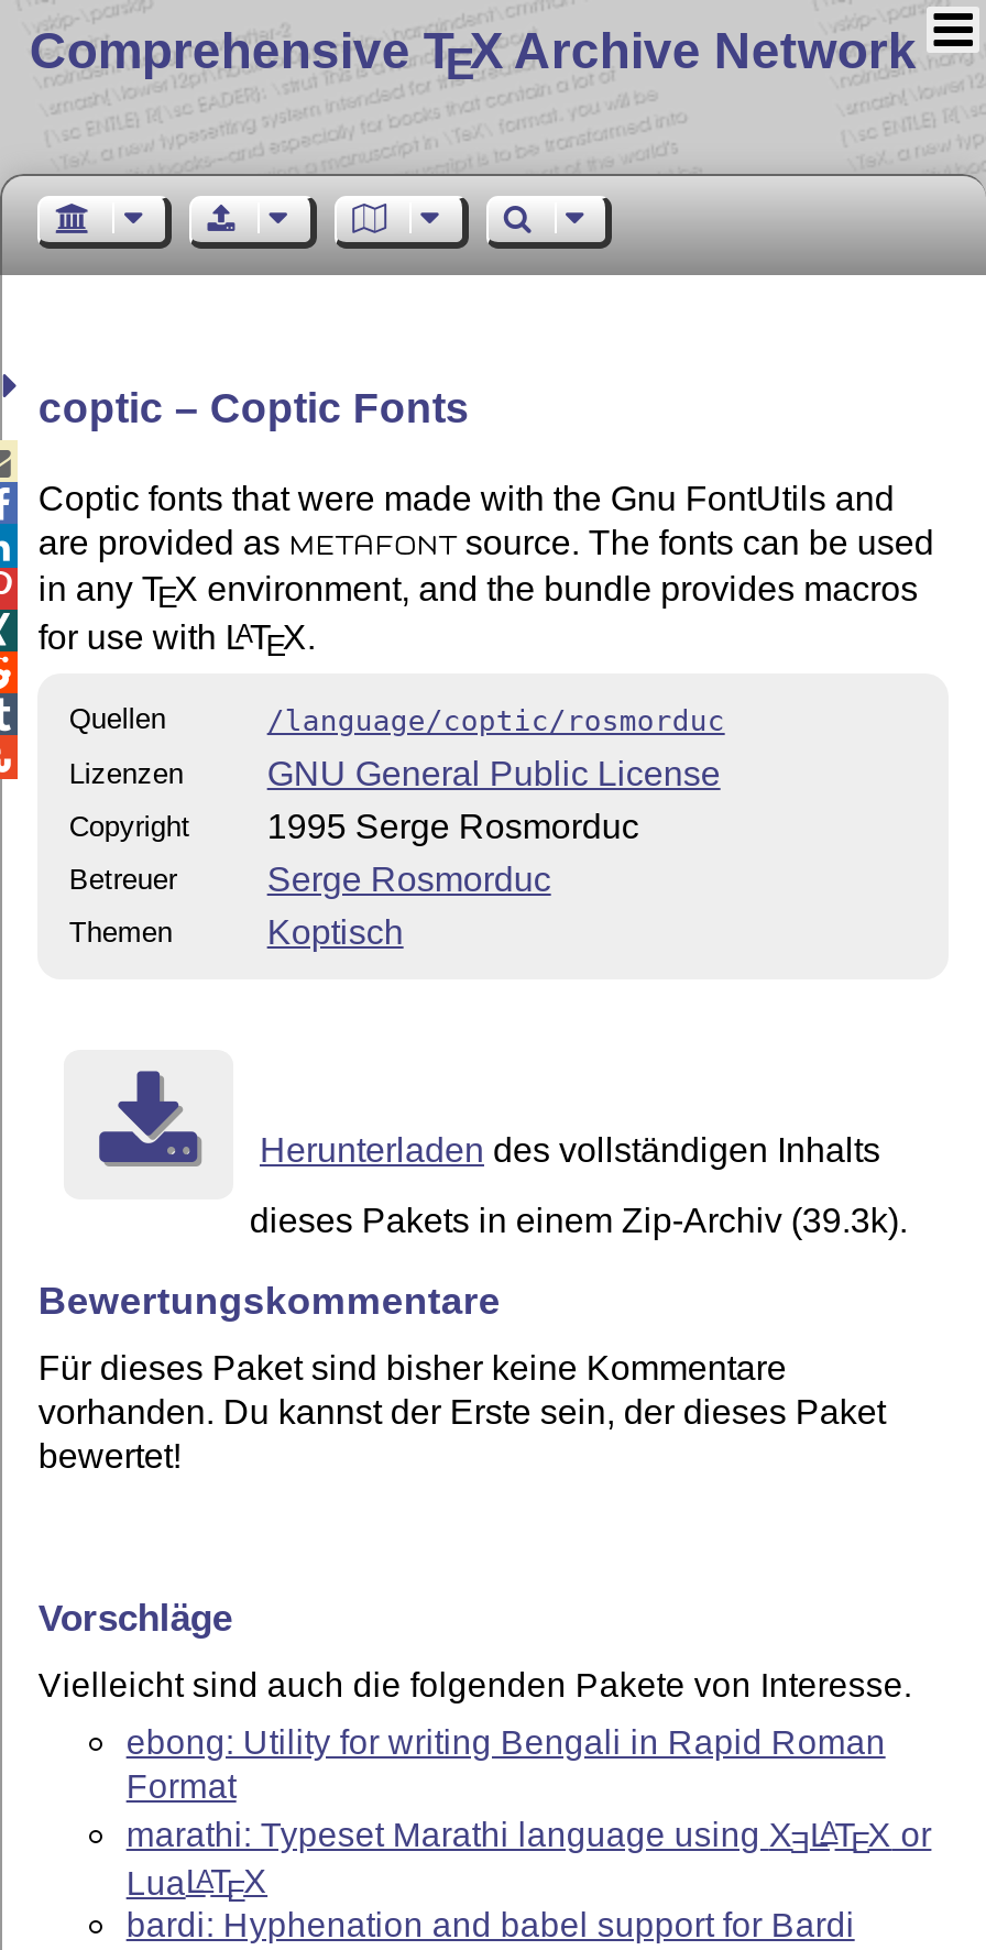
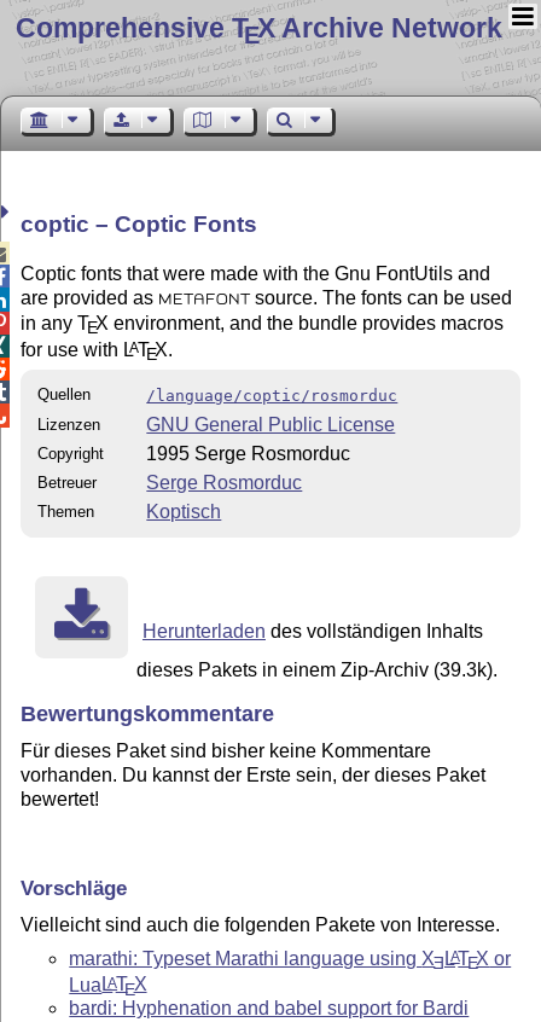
- ebong: Utility for writing Bengali in Rapid Roman
- Format
